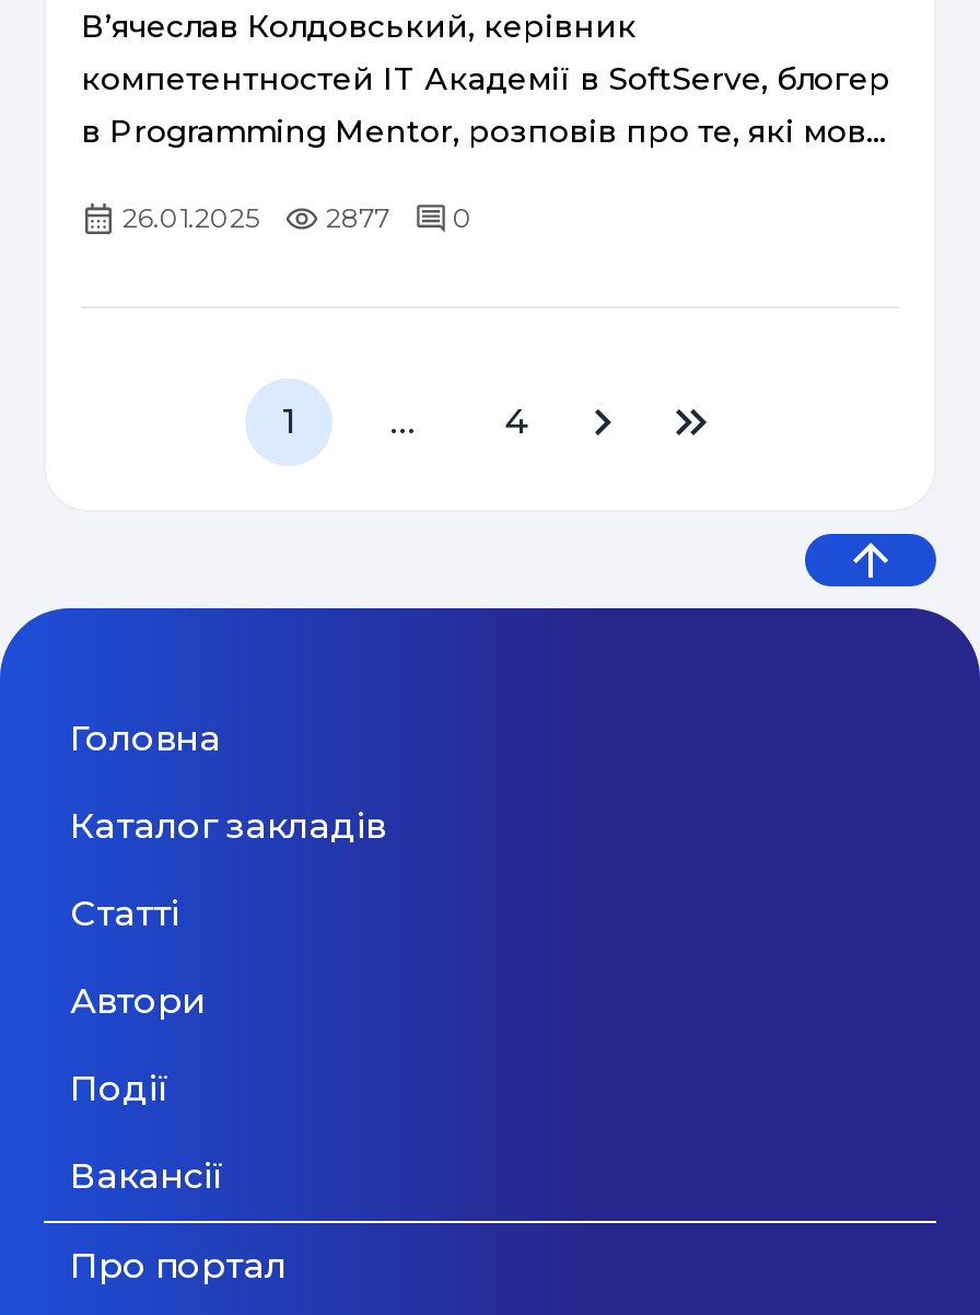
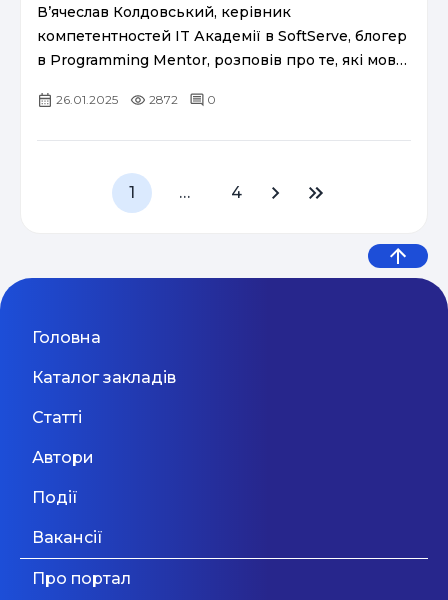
- 2877
+ 2872
